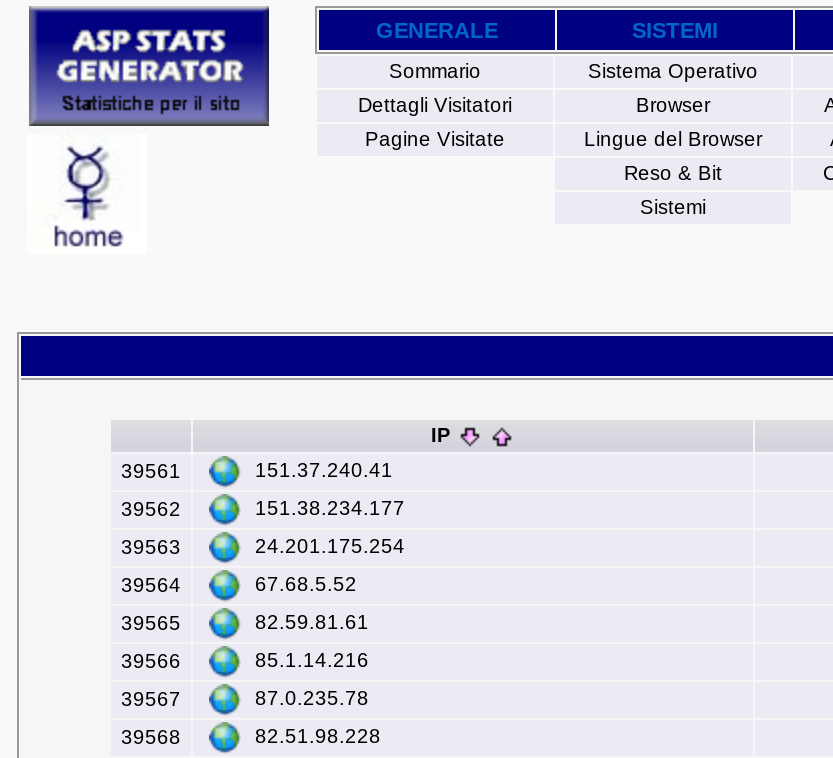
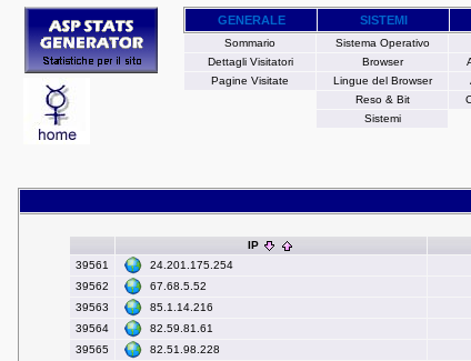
- 151.37.240.41
- 39562
- 151.38.234.177
- 39563

- 39564
+ 39562

- 39565
- 82.59.81.61
- 39566
+ 39563

- 39567
+ 39564

- 87.0.235.78
+ 82.59.81.61

- 39568
+ 39565
